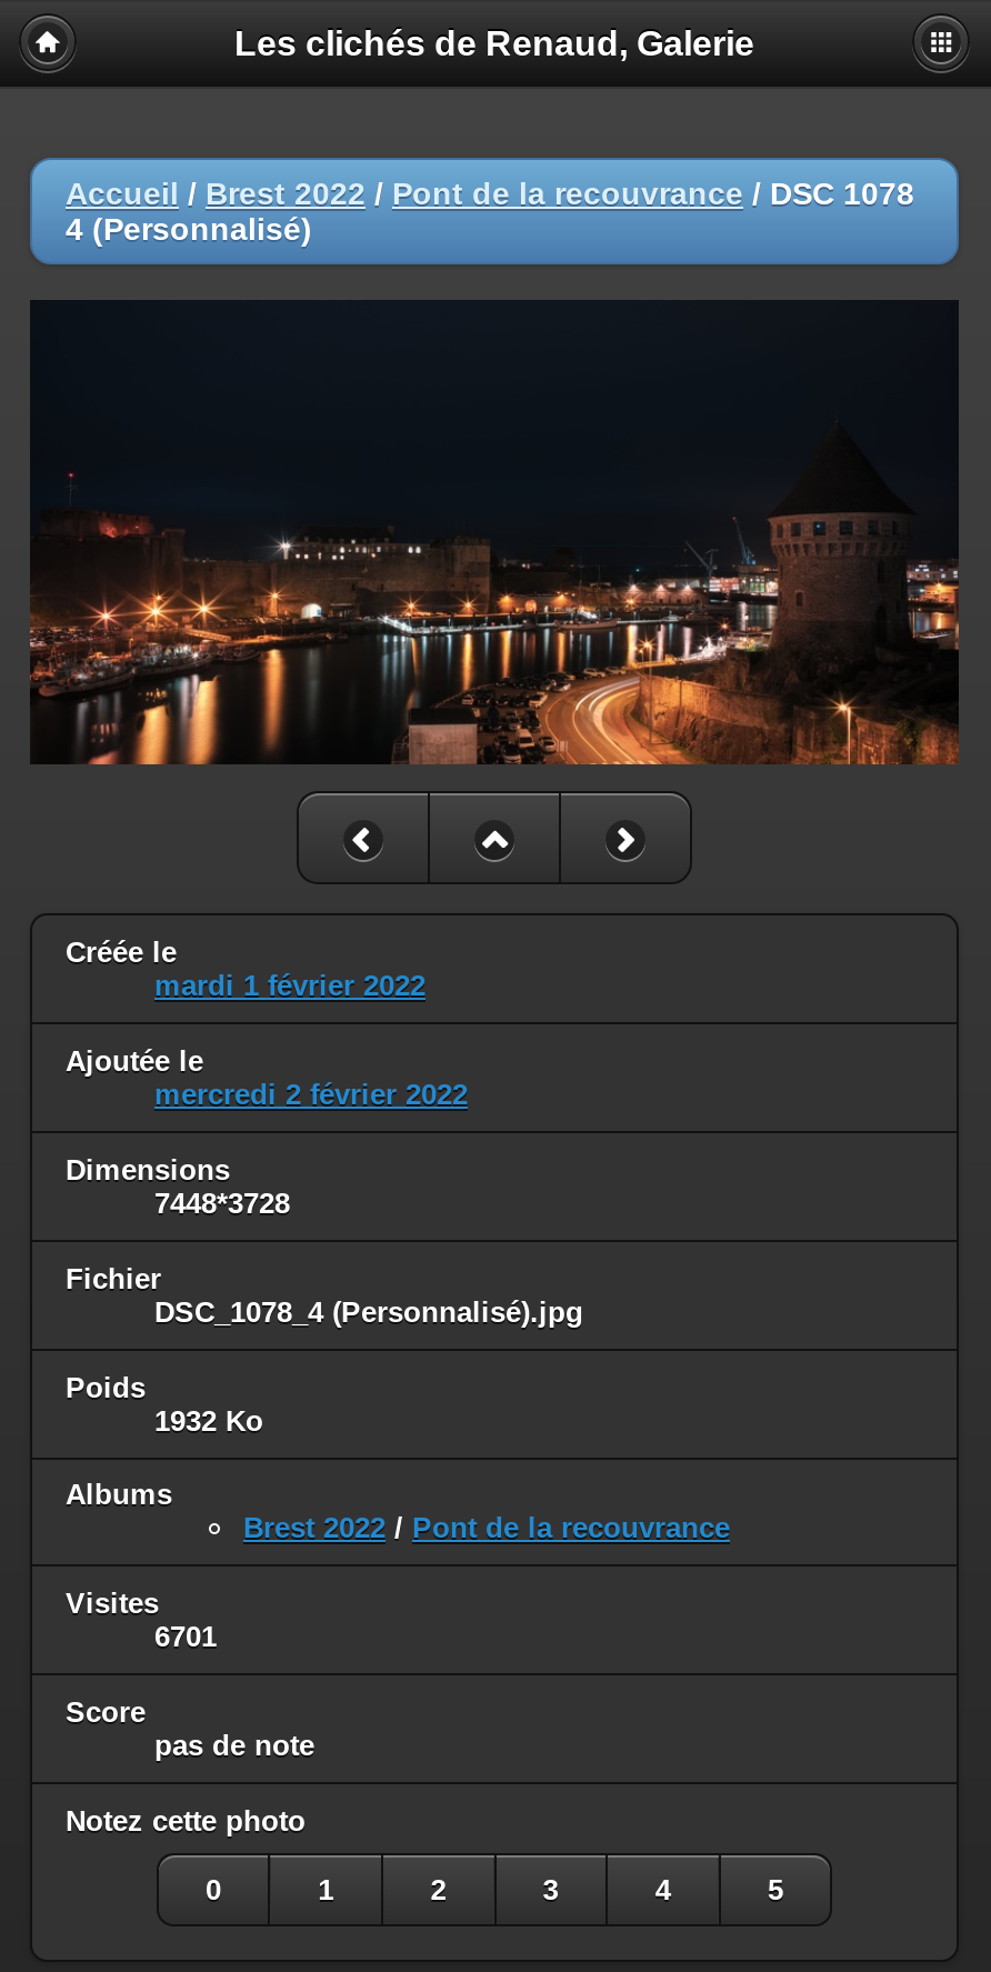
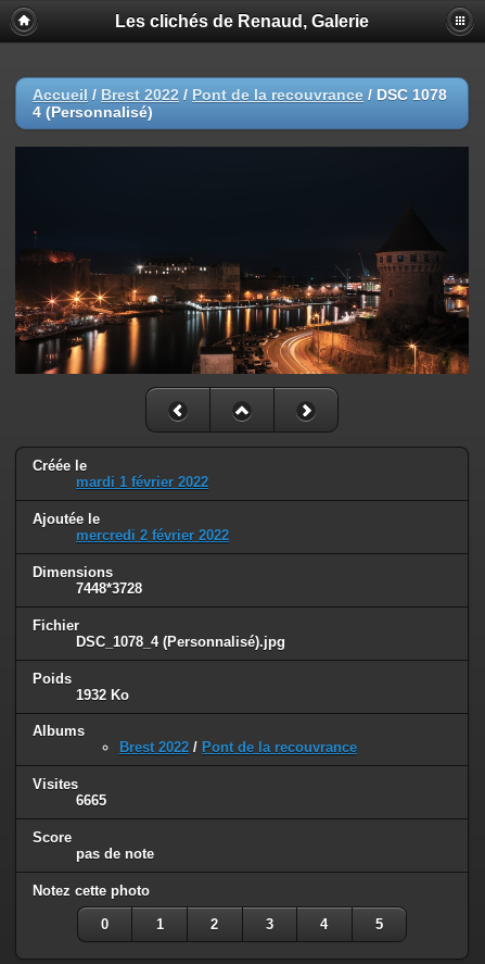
- 6701
+ 6665
